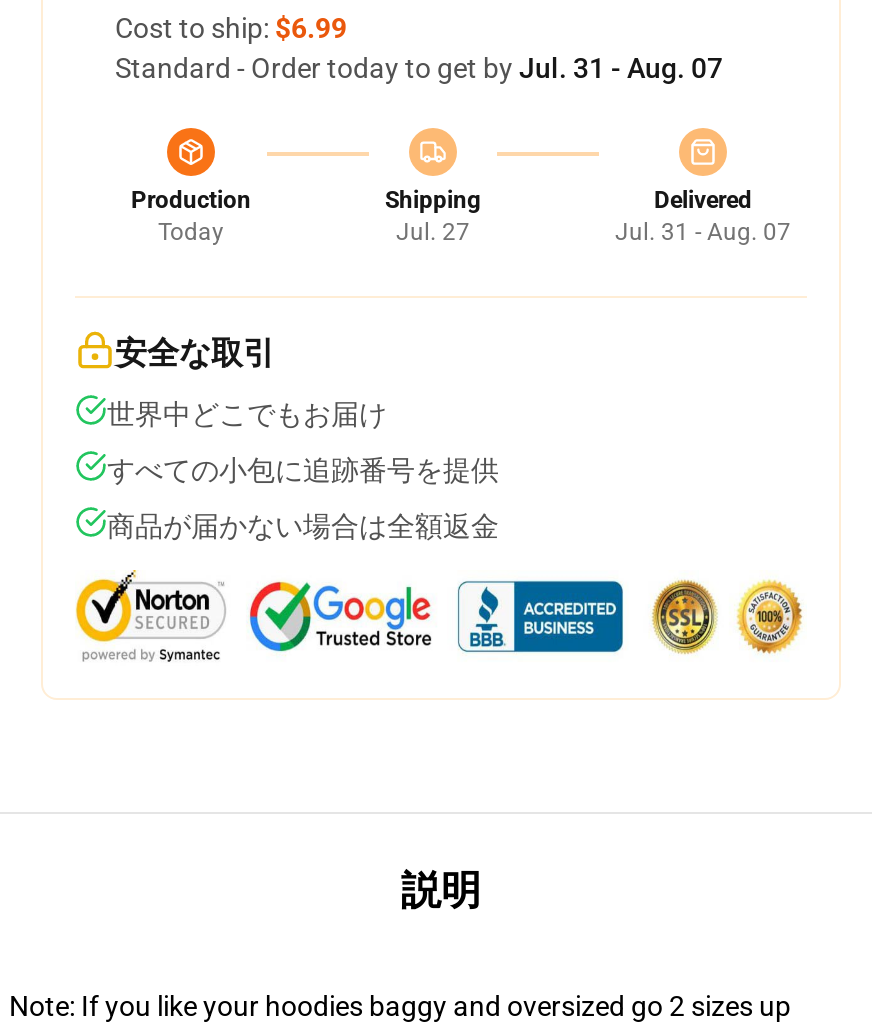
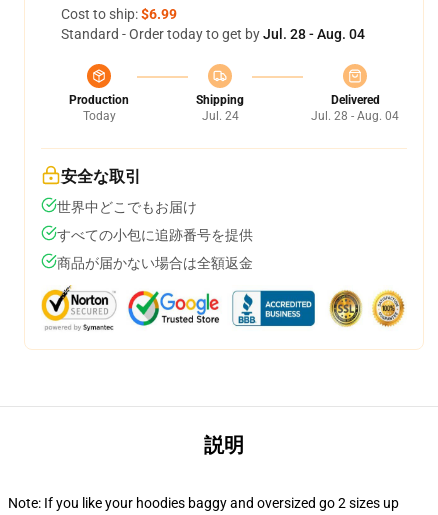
- Standard - Order today to get by Jul. 31 - Aug. 07
+ Standard - Order today to get by Jul. 28 - Aug. 04

- Jul. 27
+ Jul. 24

- Jul. 31 - Aug. 07
+ Jul. 28 - Aug. 04
